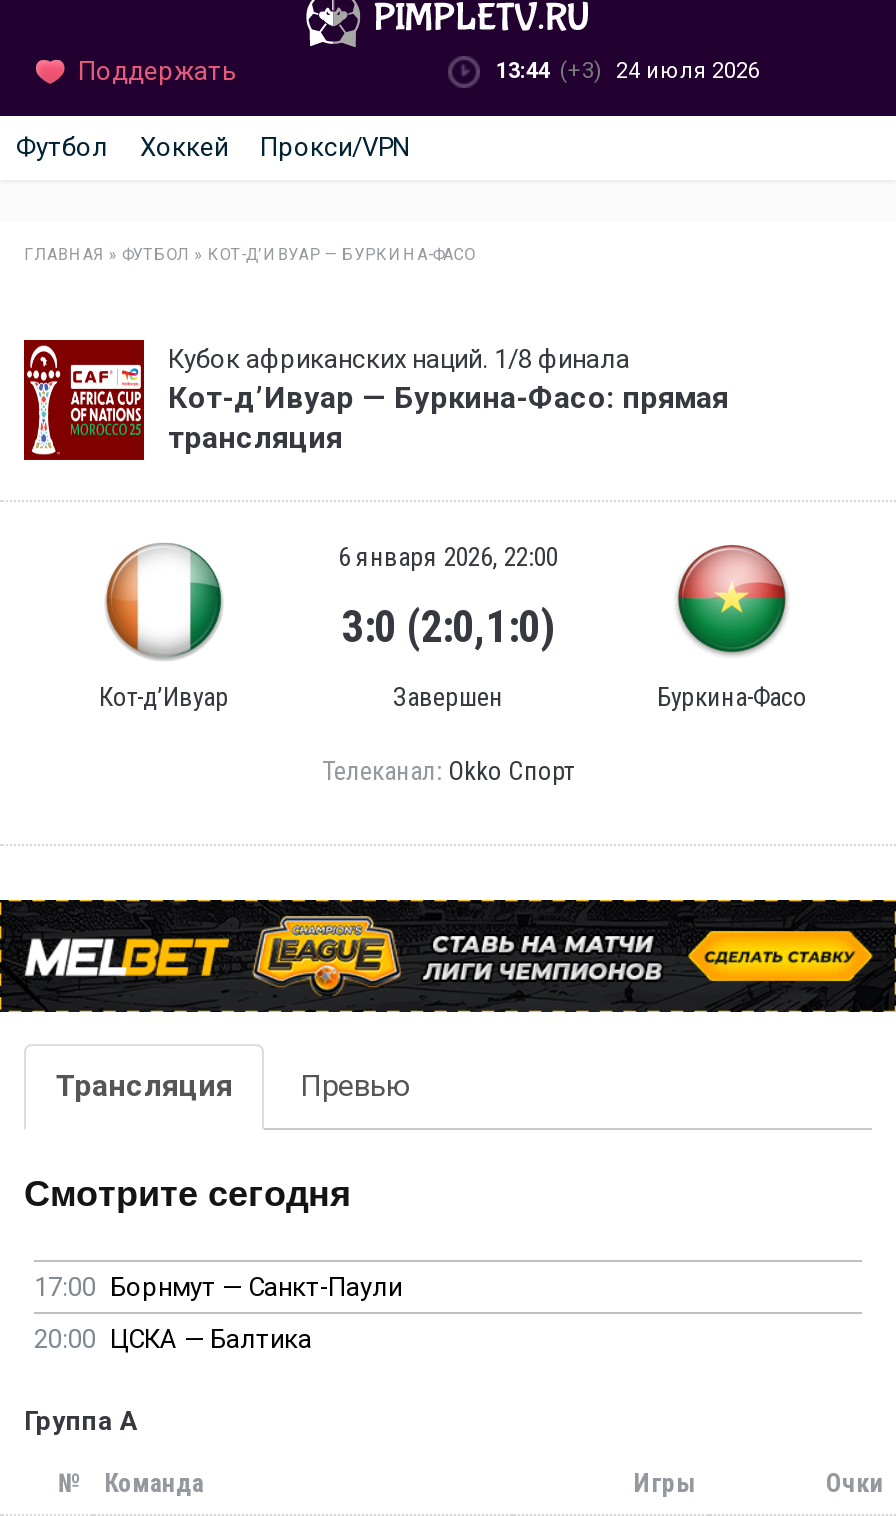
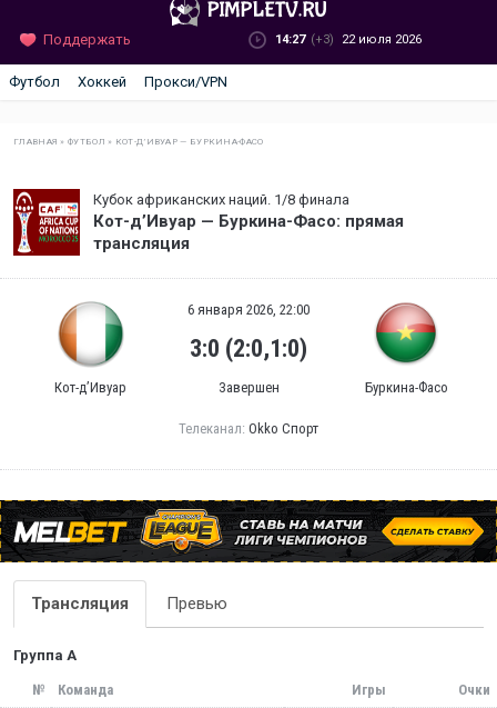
- 13:44 (+3) 24 июля 2026
+ 14:27 (+3) 22 июля 2026

- Смотрите сегодня
- 17:00 Борнмут — Санкт-Паули
- 20:00 ЦСКА — Балтика
